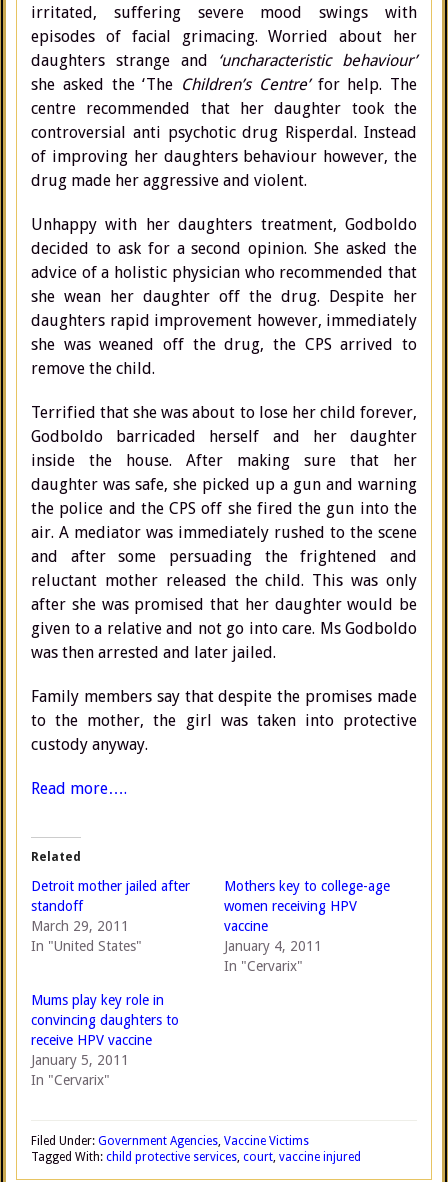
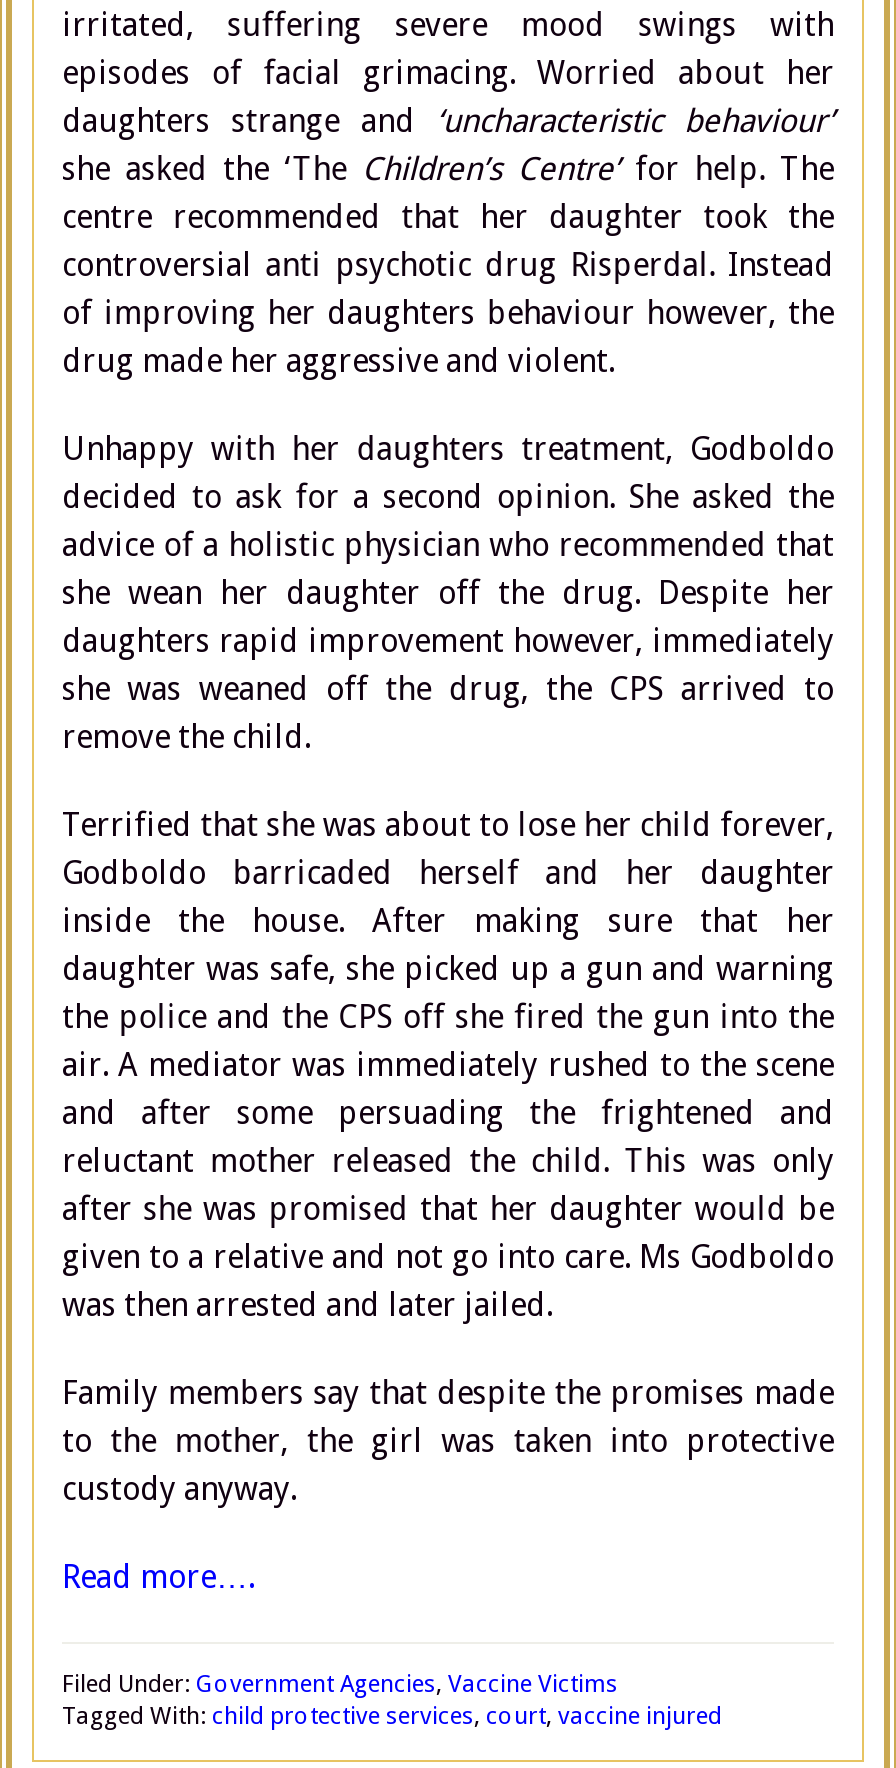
- Related
- Detroit mother jailed after
- standoff
- March 29, 2011
- In "United States"

- Mothers key to college-age
- women receiving HPV
- vaccine
- January 4, 2011
- In "Cervarix"
- Mums play key role in
- convincing daughters to
- receive HPV vaccine
- January 5, 2011
- In "Cervarix"
